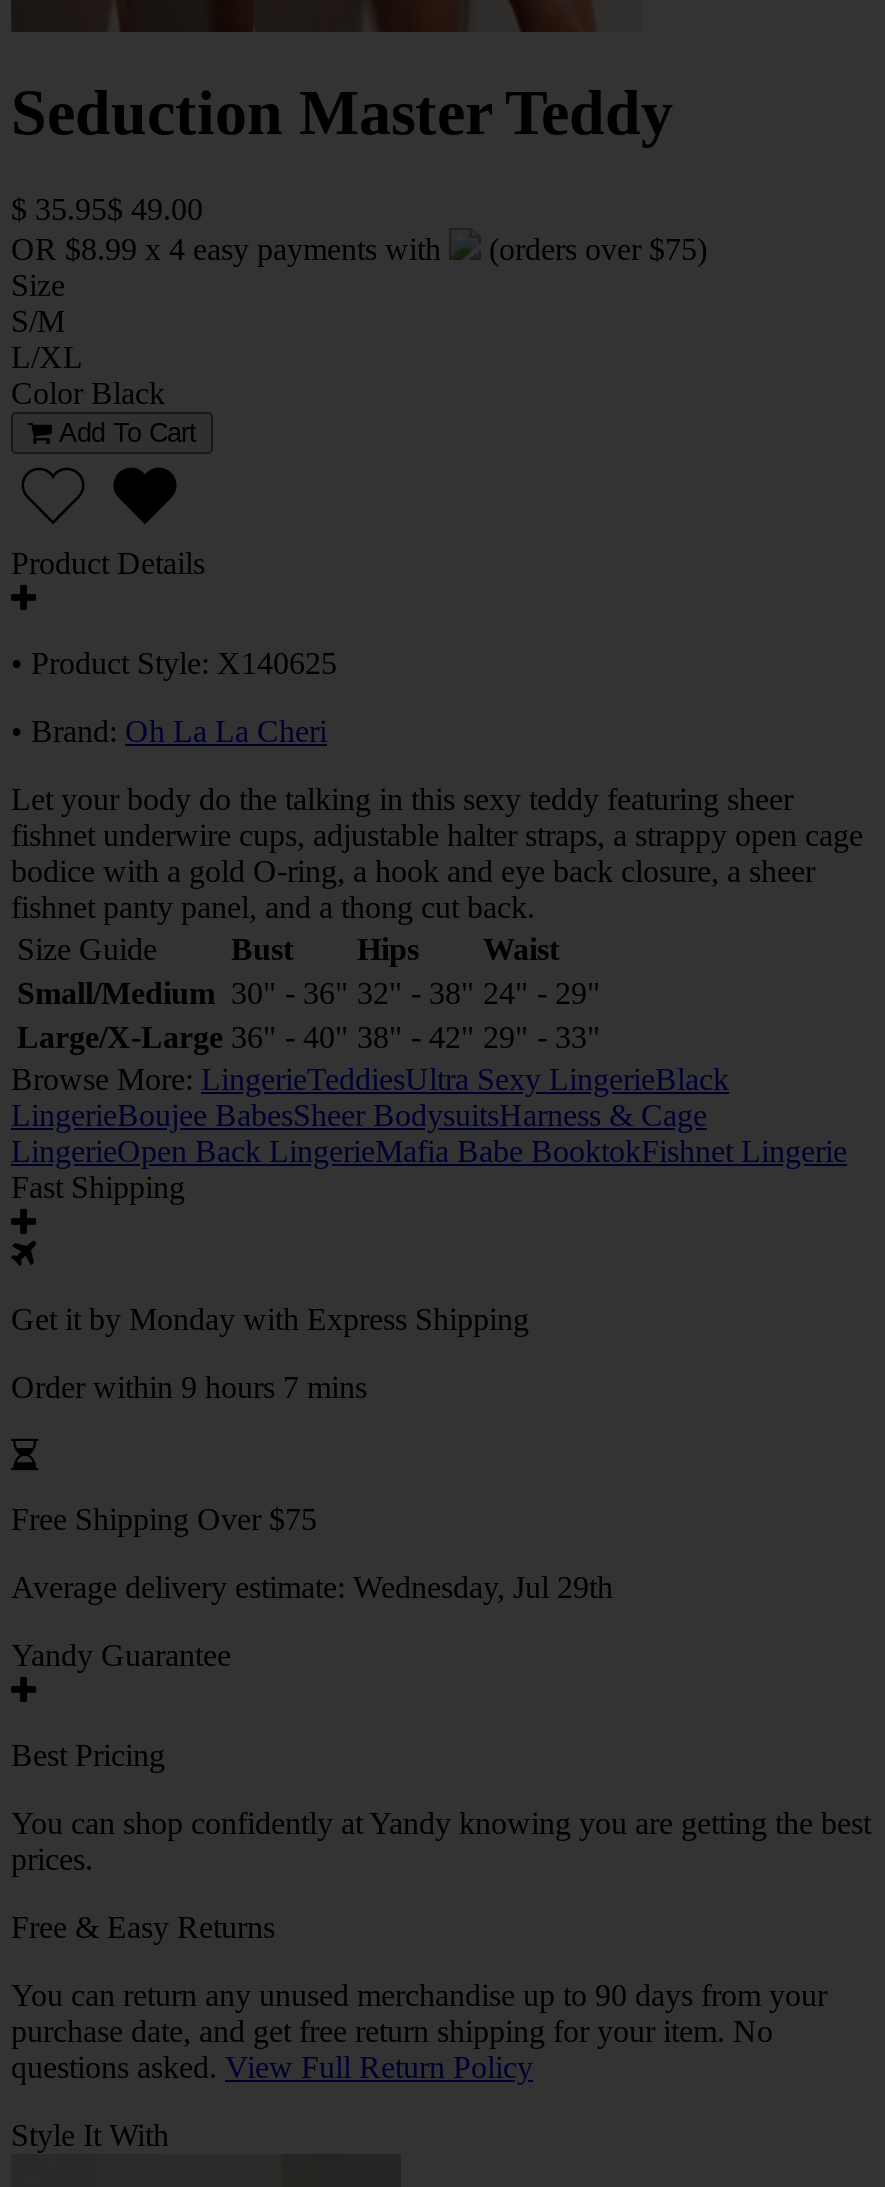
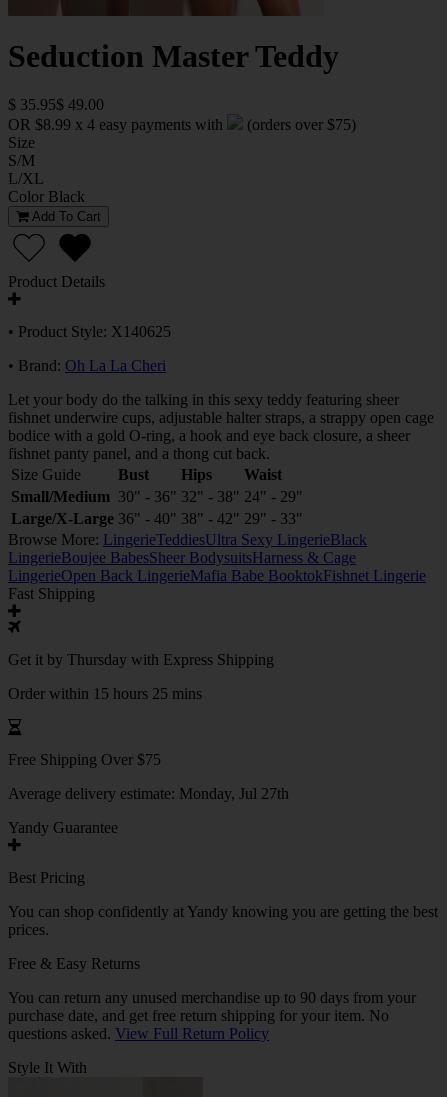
- Get it by Monday with Express Shipping
+ Get it by Thursday with Express Shipping

- Order within 9 hours 7 mins
+ Order within 15 hours 25 mins

- Average delivery estimate: Wednesday, Jul 29th
+ Average delivery estimate: Monday, Jul 27th
